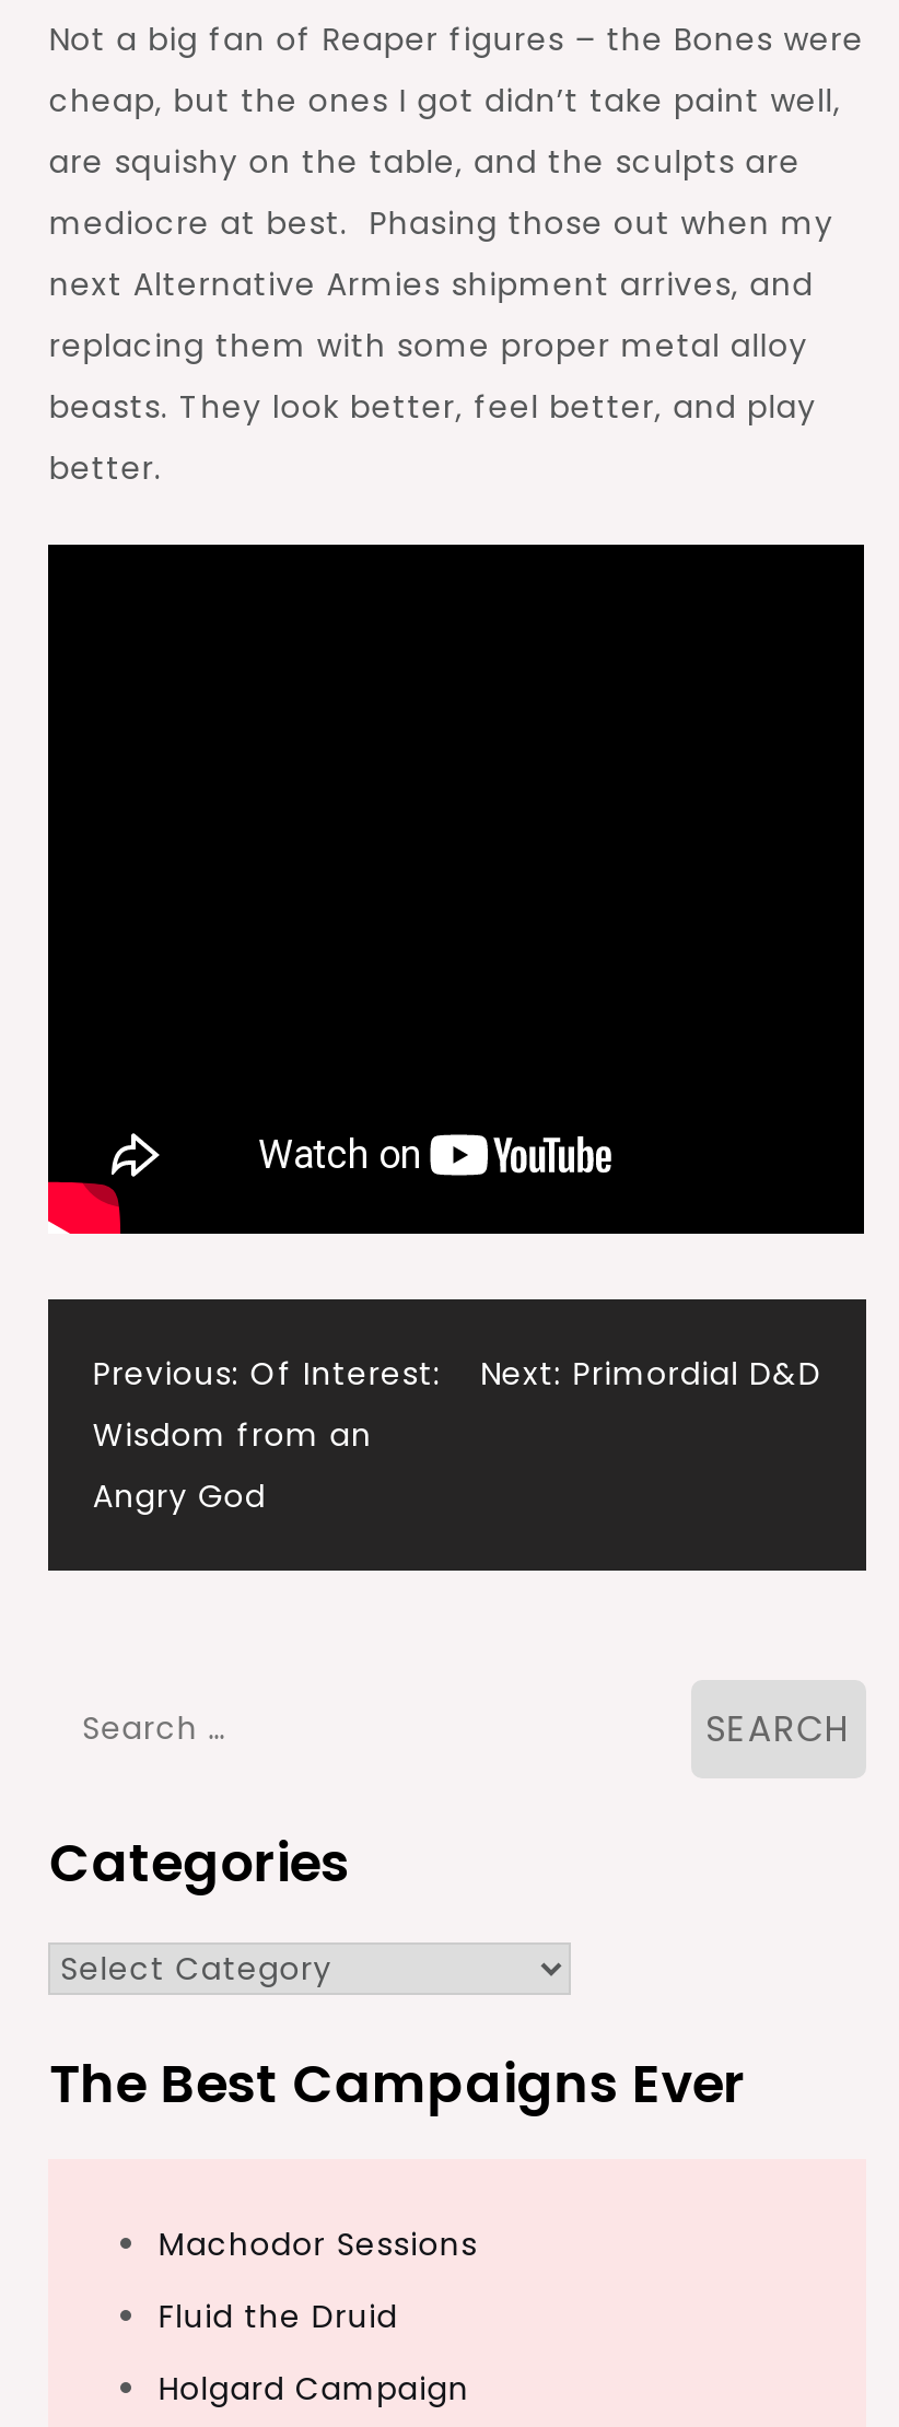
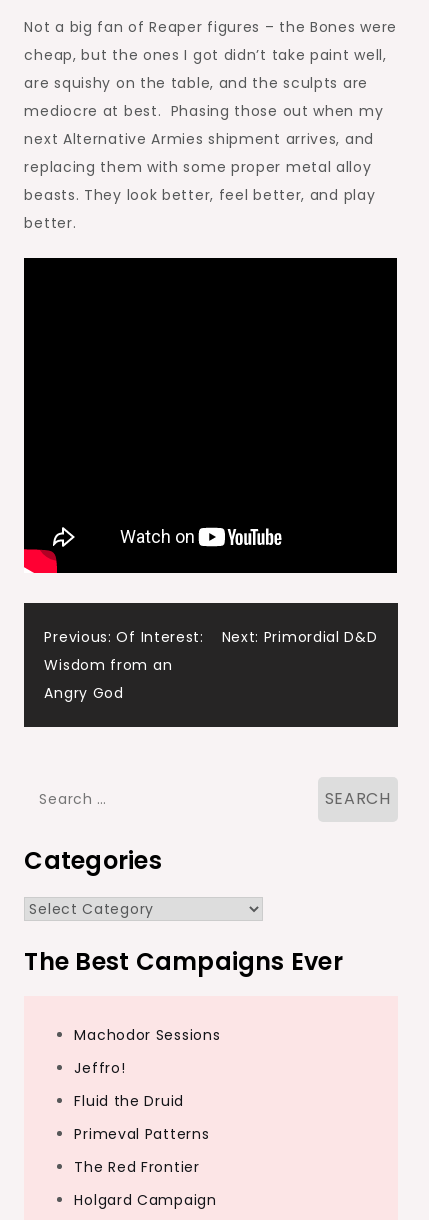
+ Jeffro!

+ Primeval Patterns
+ The Red Frontier
